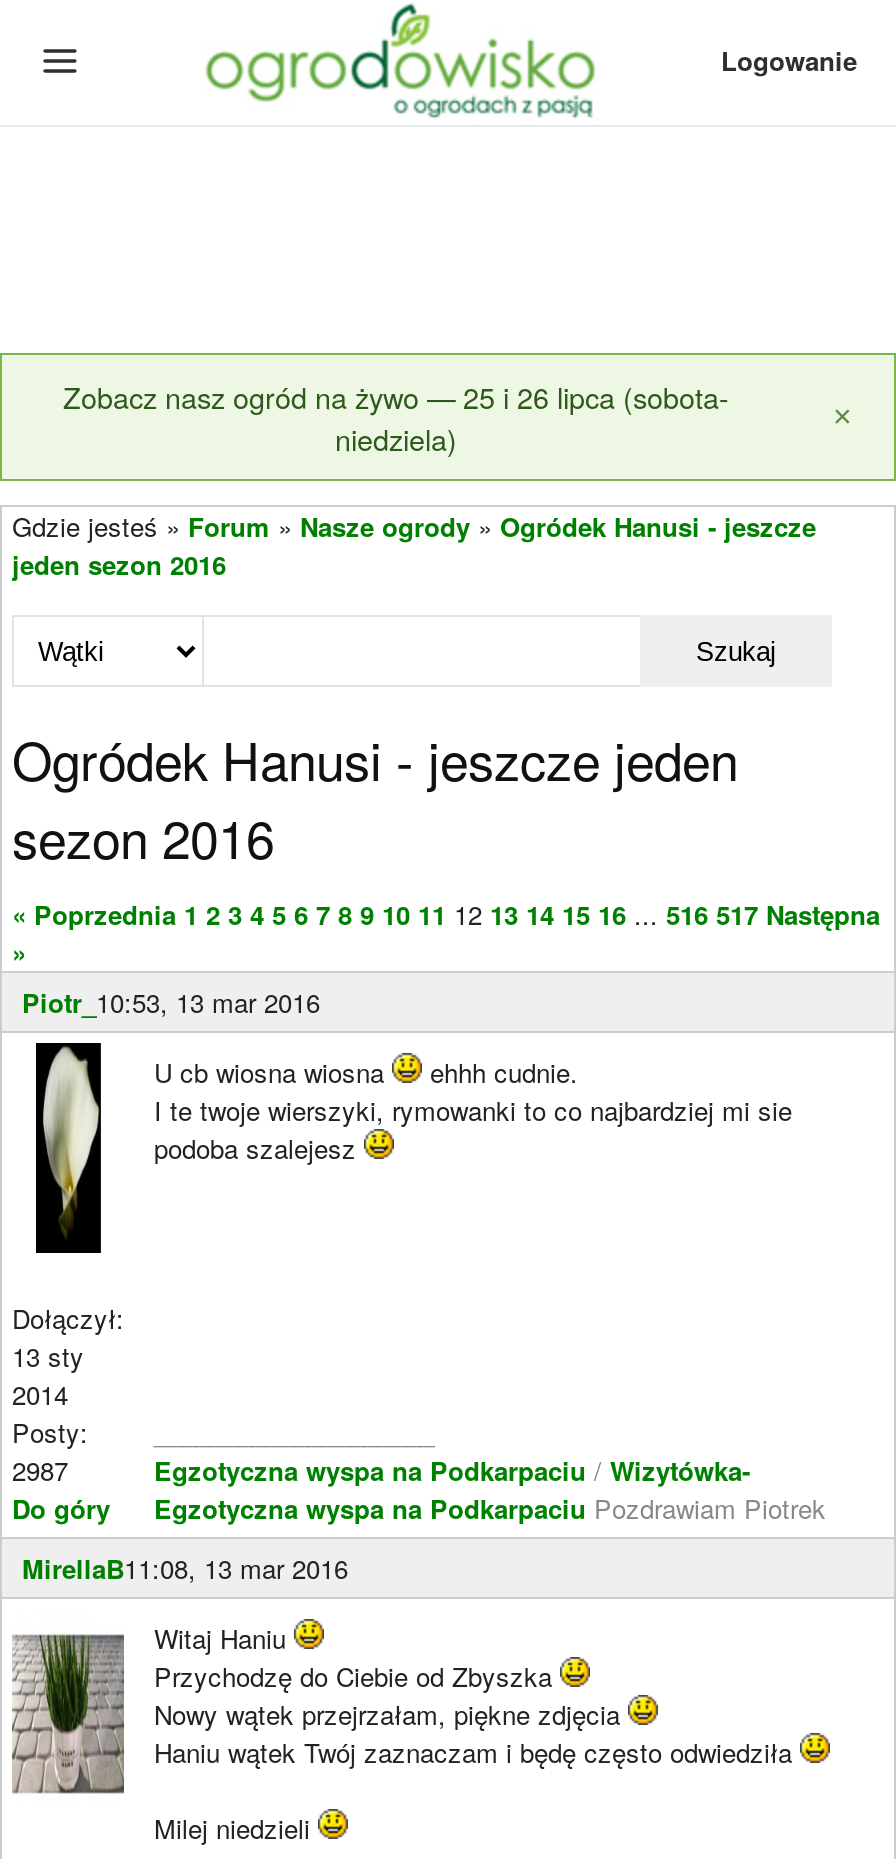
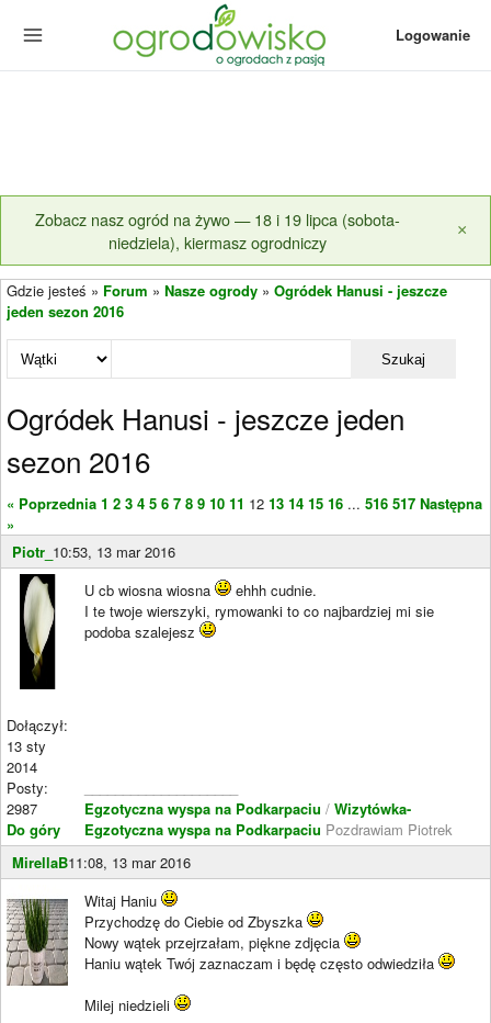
- Zobacz nasz ogród na żywo — 25 i 26 lipca (sobota-
- niedziela)
+ Zobacz nasz ogród na żywo — 18 i 19 lipca (sobota-
+ niedziela), kiermasz ogrodniczy
